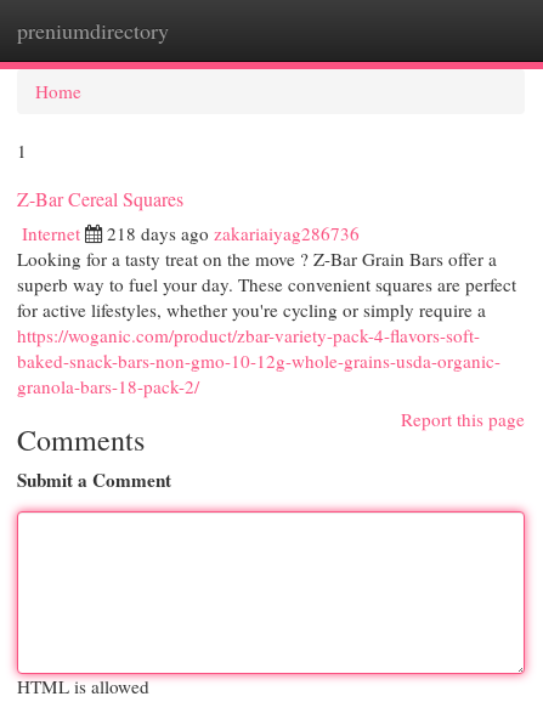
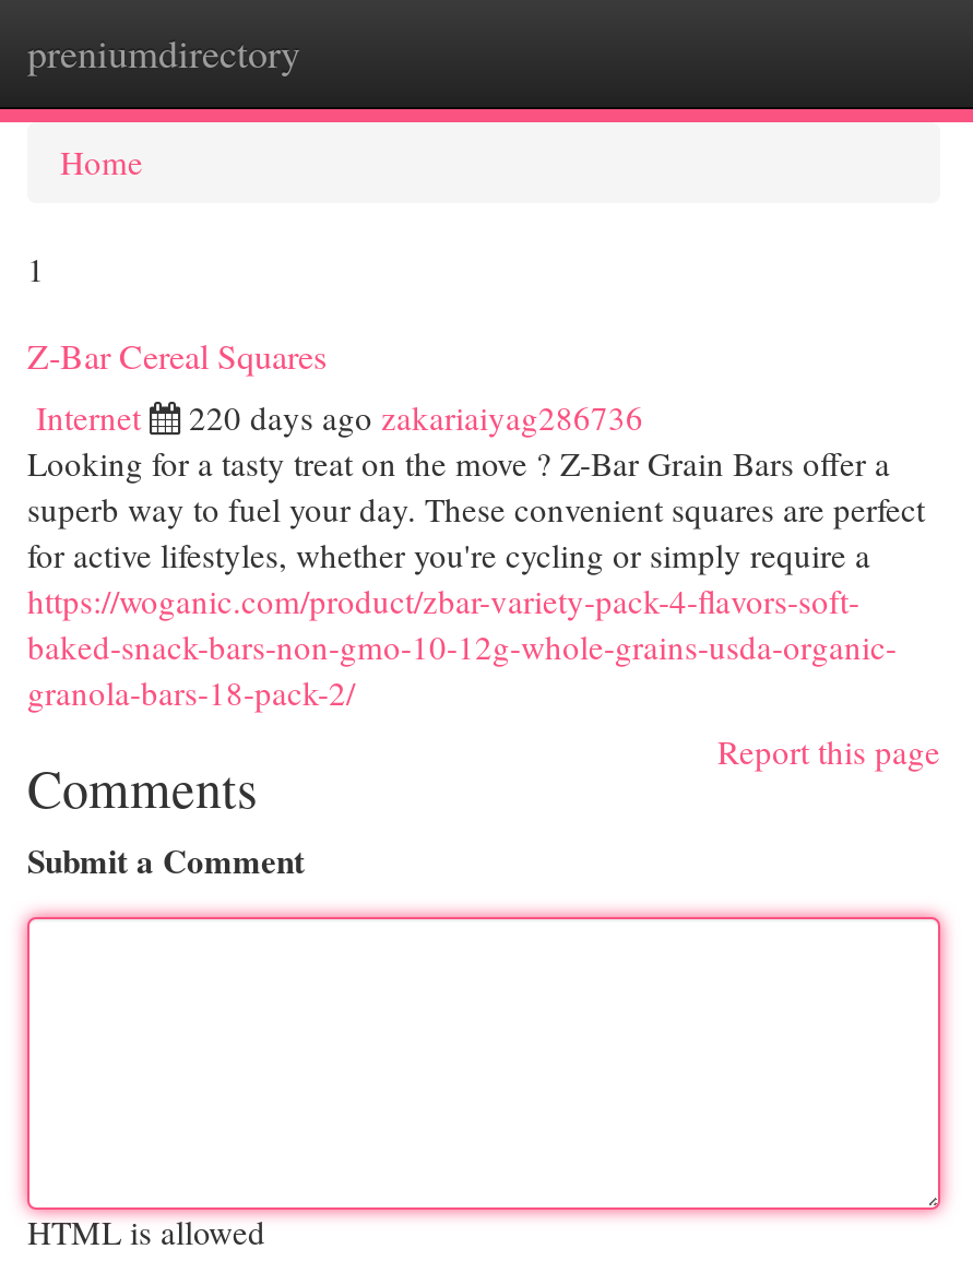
- 218 days ago zakariaiyag286736
+ 220 days ago zakariaiyag286736
